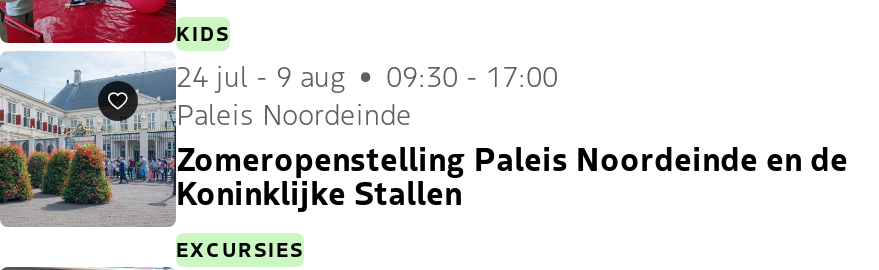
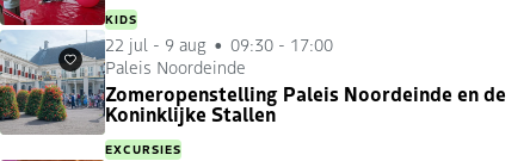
- 24 jul - 9 aug 09:30 - 17:00
+ 22 jul - 9 aug 09:30 - 17:00
